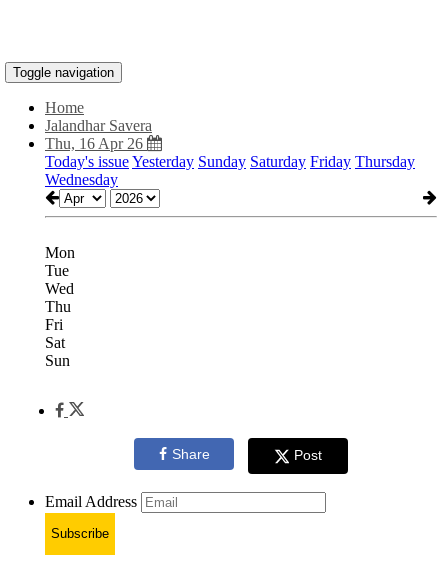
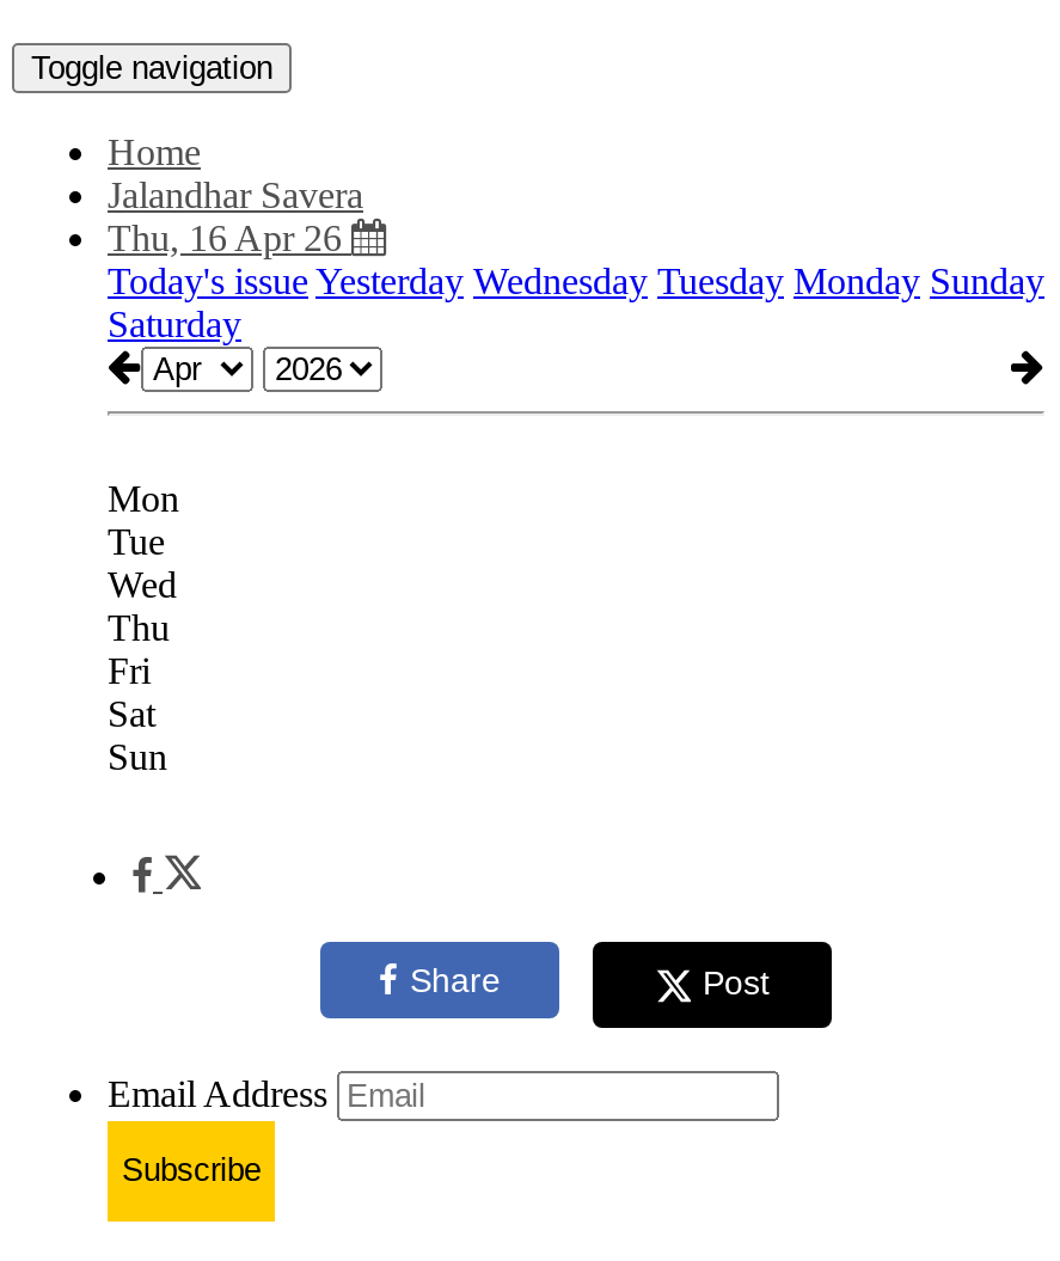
- Today's issue Yesterday Sunday Saturday Friday Thursday
- Wednesday
+ Today's issue Yesterday Wednesday Tuesday Monday Sunday
+ Saturday
